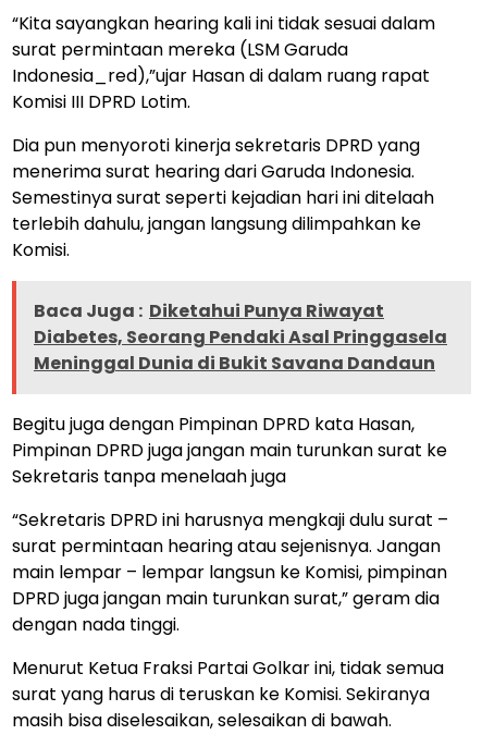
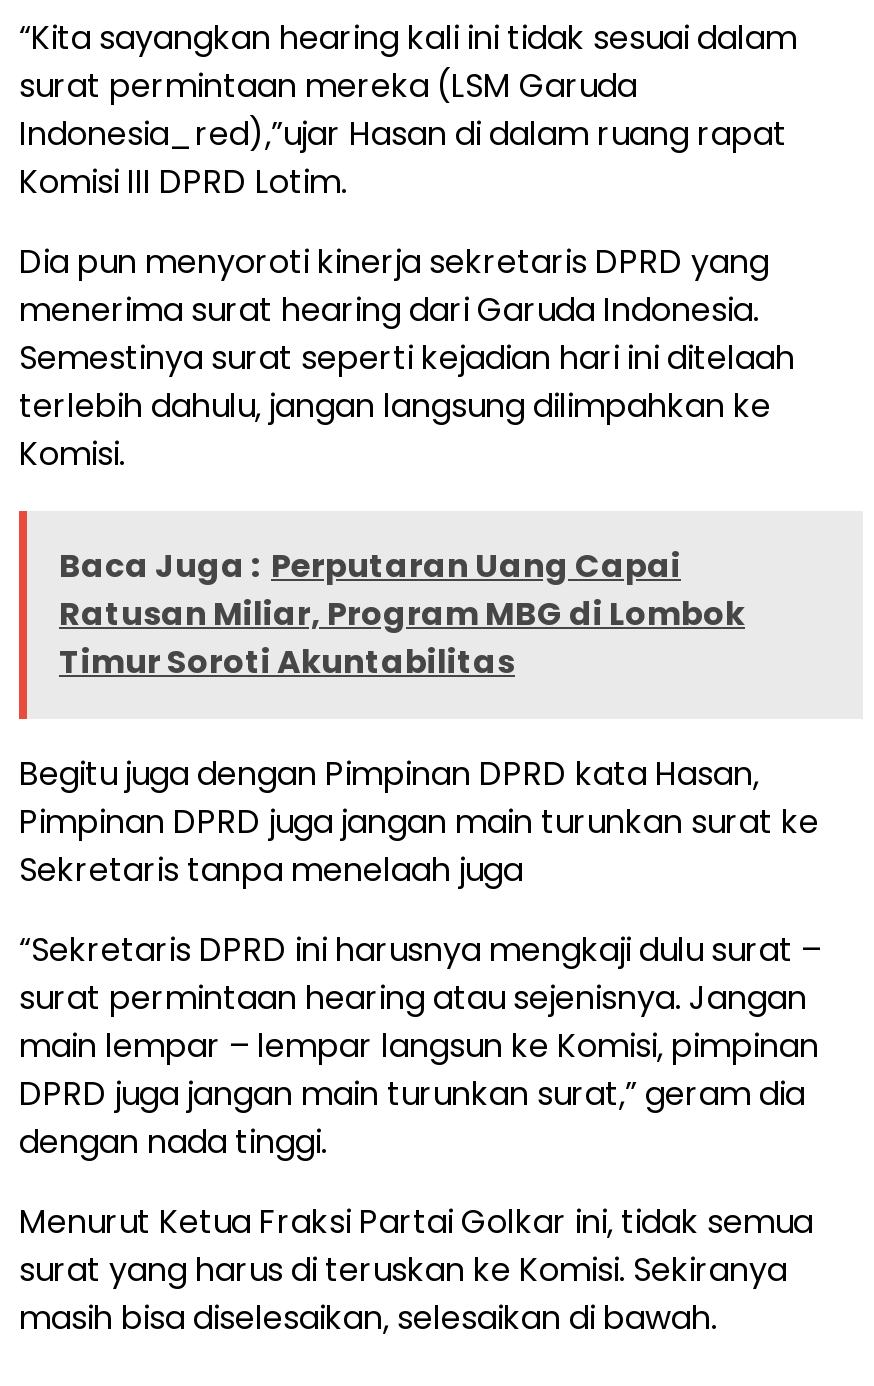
- Baca Juga : Diketahui Punya Riwayat
- Diabetes, Seorang Pendaki Asal Pringgasela
- Meninggal Dunia di Bukit Savana Dandaun
+ Baca Juga : Perputaran Uang Capai
+ Ratusan Miliar, Program MBG di Lombok
+ Timur Soroti Akuntabilitas
